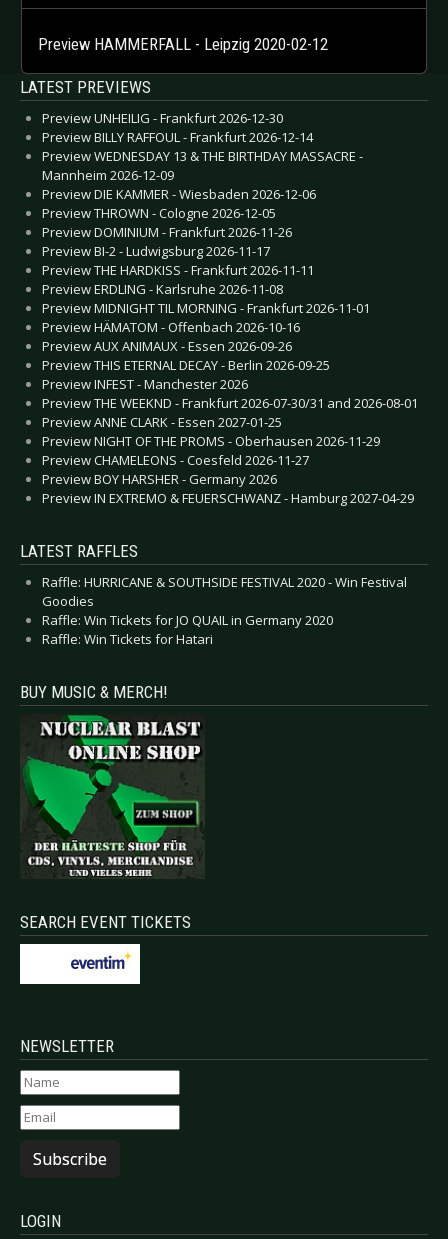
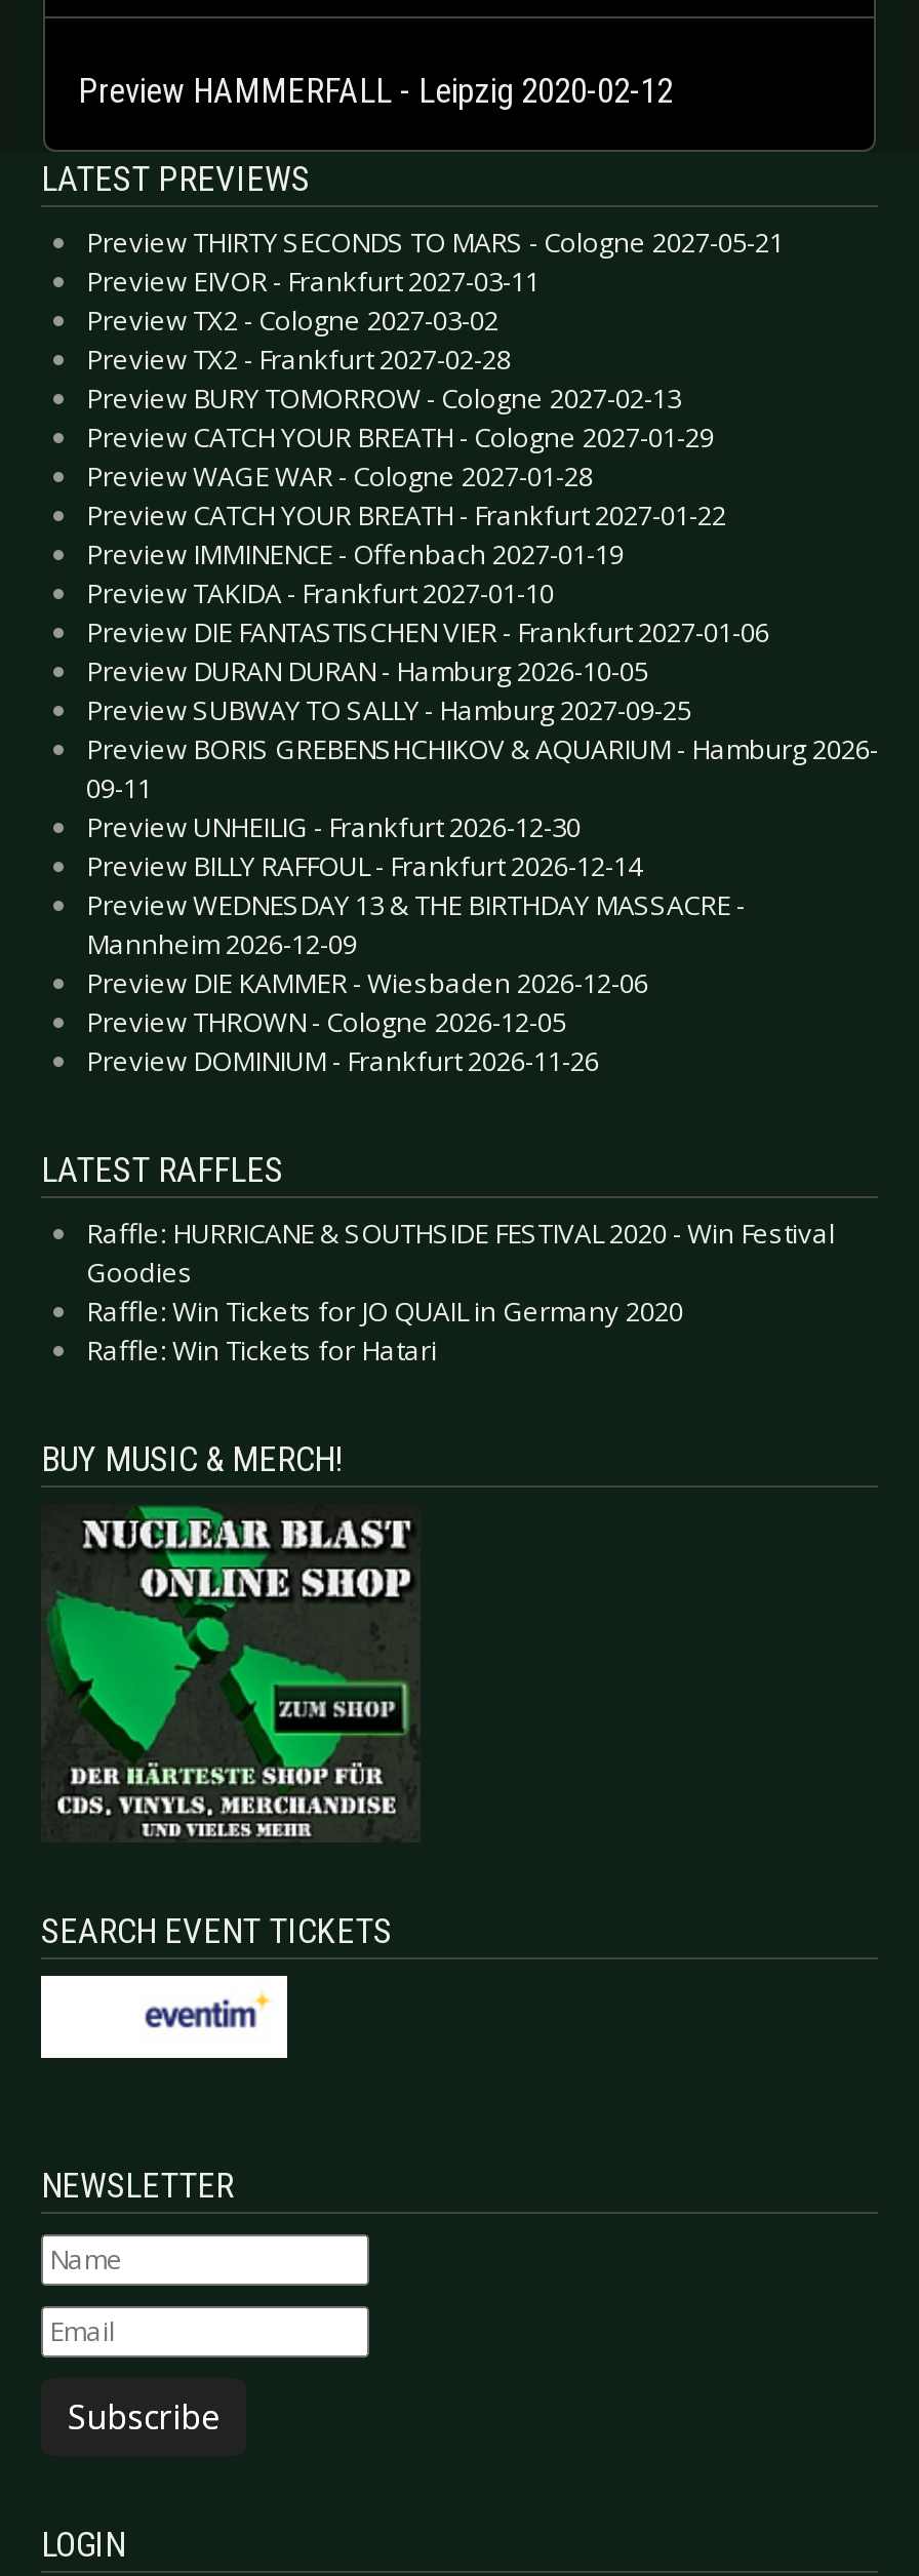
+ Preview THIRTY SECONDS TO MARS - Cologne 2027-05-21
+ Preview EIVOR - Frankfurt 2027-03-11
+ Preview TX2 - Cologne 2027-03-02
+ Preview TX2 - Frankfurt 2027-02-28
+ Preview BURY TOMORROW - Cologne 2027-02-13
+ Preview CATCH YOUR BREATH - Cologne 2027-01-29
+ Preview WAGE WAR - Cologne 2027-01-28
+ Preview CATCH YOUR BREATH - Frankfurt 2027-01-22
+ Preview IMMINENCE - Offenbach 2027-01-19
+ Preview TAKIDA - Frankfurt 2027-01-10
+ Preview DIE FANTASTISCHEN VIER - Frankfurt 2027-01-06
+ Preview DURAN DURAN - Hamburg 2026-10-05
+ Preview SUBWAY TO SALLY - Hamburg 2027-09-25
+ Preview BORIS GREBENSHCHIKOV & AQUARIUM - Hamburg 2026-
+ 09-11

moved down: Preview UNHEILIG - Frankfurt 2026-12-30 | Preview BILLY RAFFOUL - Frankfurt 2026-12-14 | Preview WEDNESDAY 13 & THE BIRTHDAY MASSACRE - | Mannheim 2026-12-09 | Preview DIE KAMMER - Wiesbaden 2026-12-06 | Preview THROWN - Cologne 2026-12-05 | Preview DOMINIUM - Frankfurt 2026-11-26

- Preview BI-2 - Ludwigsburg 2026-11-17
- Preview THE HARDKISS - Frankfurt 2026-11-11
- Preview ERDLING - Karlsruhe 2026-11-08
- Preview MIDNIGHT TIL MORNING - Frankfurt 2026-11-01
- Preview HÄMATOM - Offenbach 2026-10-16
- Preview AUX ANIMAUX - Essen 2026-09-26
- Preview THIS ETERNAL DECAY - Berlin 2026-09-25
- Preview INFEST - Manchester 2026
- Preview THE WEEKND - Frankfurt 2026-07-30/31 and 2026-08-01
- Preview ANNE CLARK - Essen 2027-01-25
- Preview NIGHT OF THE PROMS - Oberhausen 2026-11-29
- Preview CHAMELEONS - Coesfeld 2026-11-27
- Preview BOY HARSHER - Germany 2026
- Preview IN EXTREMO & FEUERSCHWANZ - Hamburg 2027-04-29
